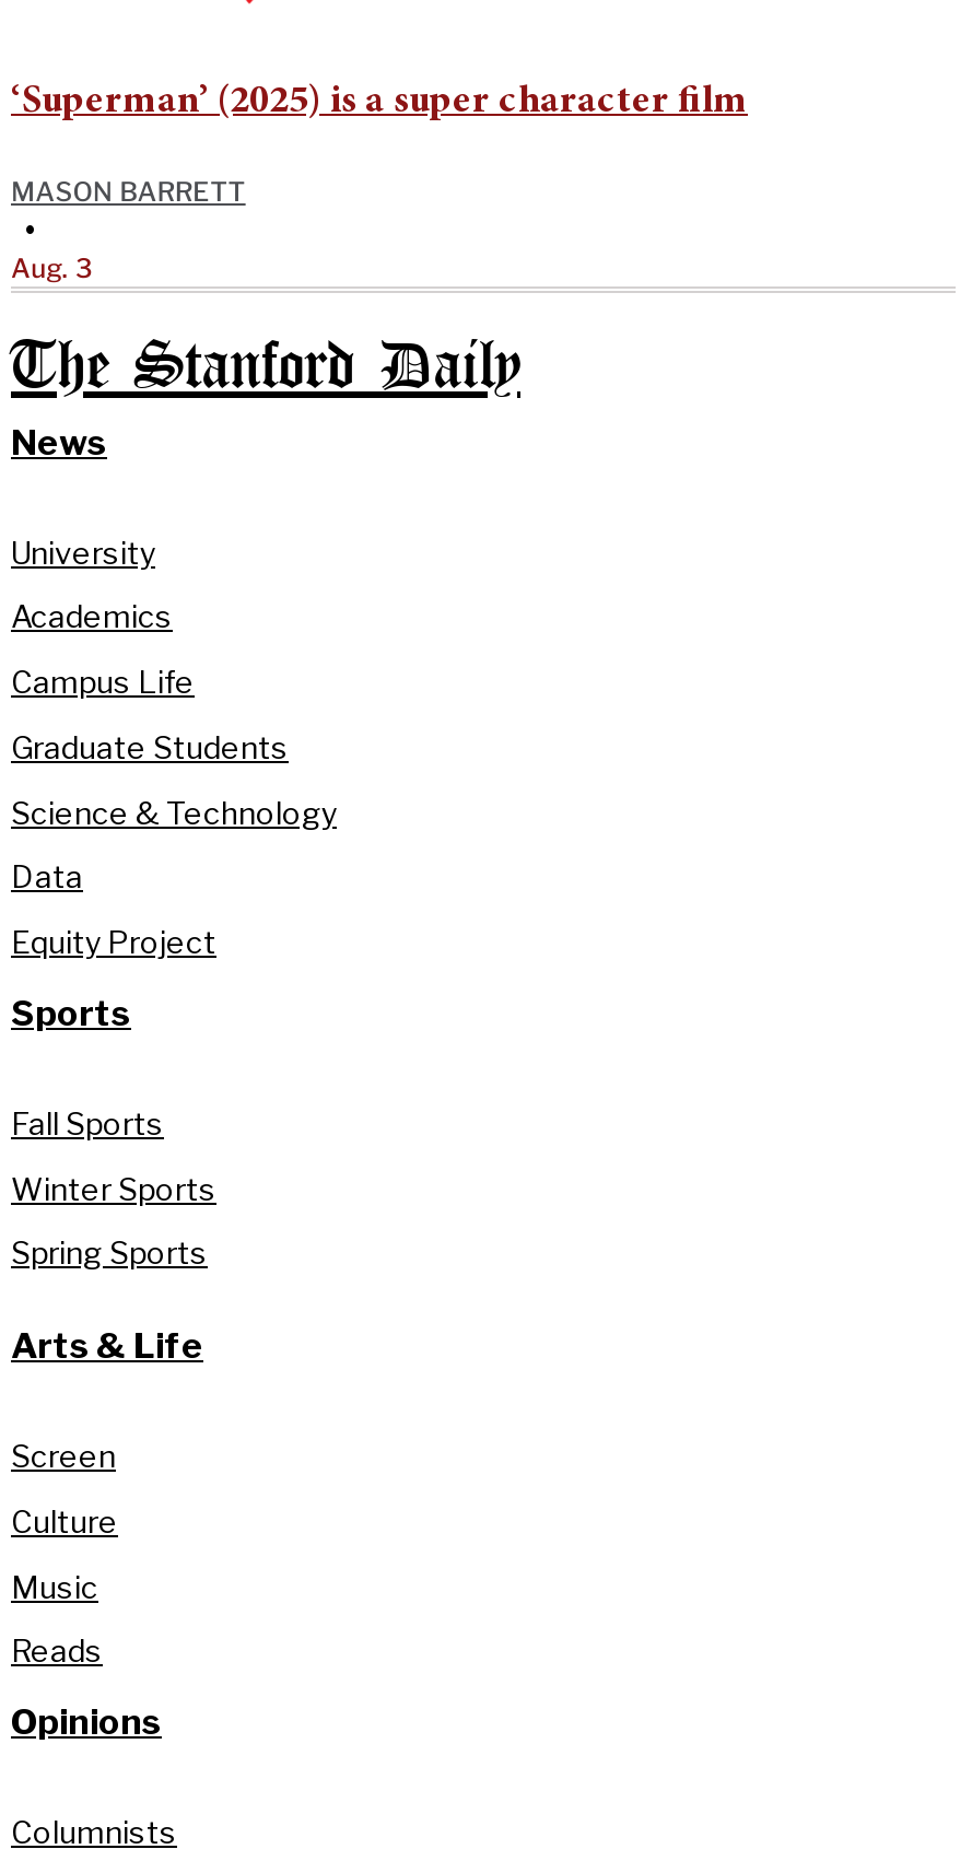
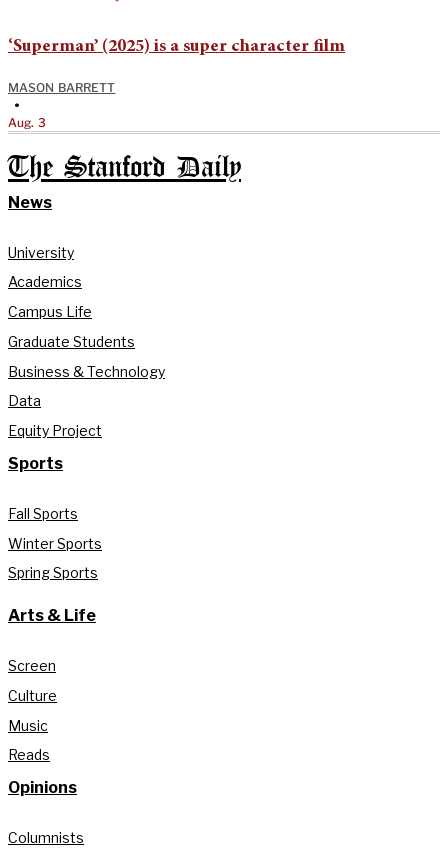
- Science & Technology
+ Business & Technology
